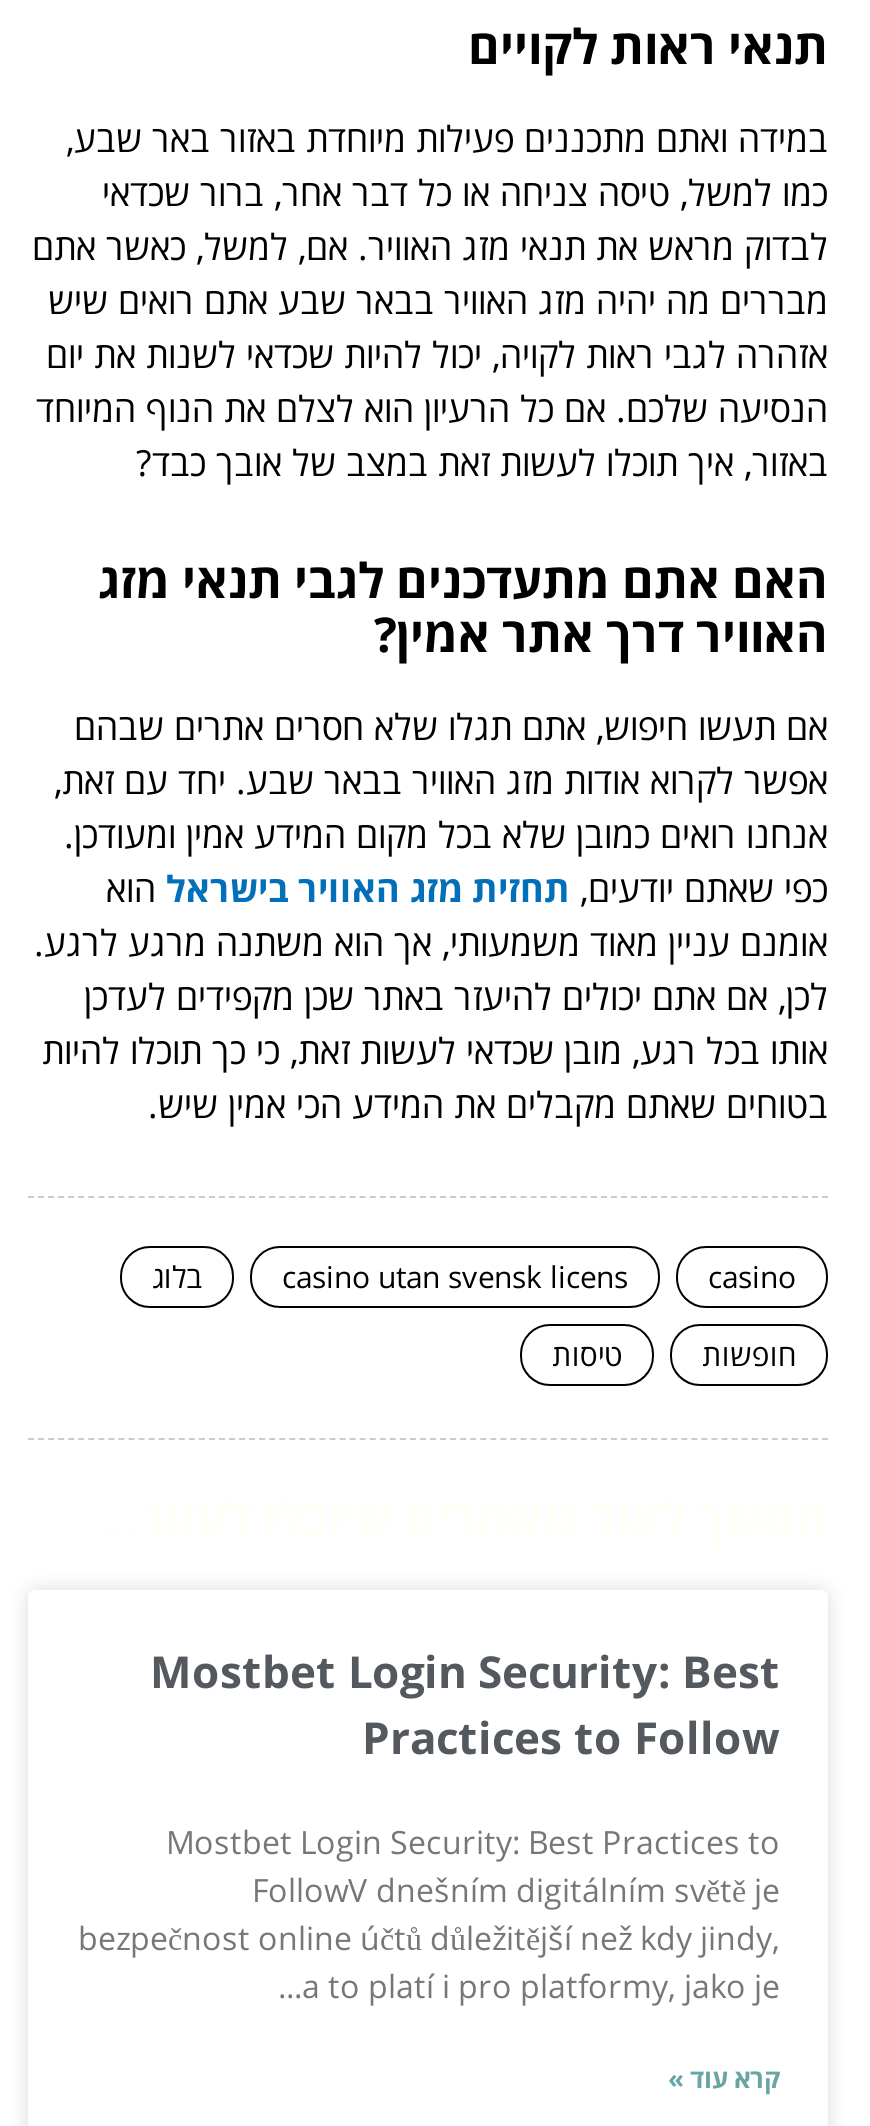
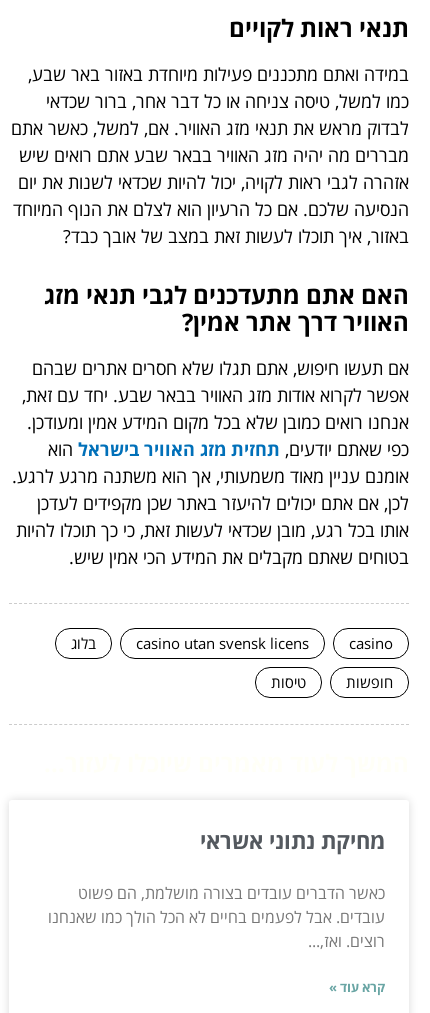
- Mostbet Login Security: Best
- Practices to Follow
+ מחיקת נתוני אשראי

- Mostbet Login Security: Best Practices to
- FollowV dnešním digitálním světě je
- bezpečnost online účtů důležitější než kdy jindy,
- a to platí i pro platformy, jako je...
+ כאשר הדברים עובדים בצורה מושלמת, הם פשוט
+ עובדים. אבל לפעמים בחיים לא הכל הולך כמו שאנחנו
+ רוצים. ואז,...
